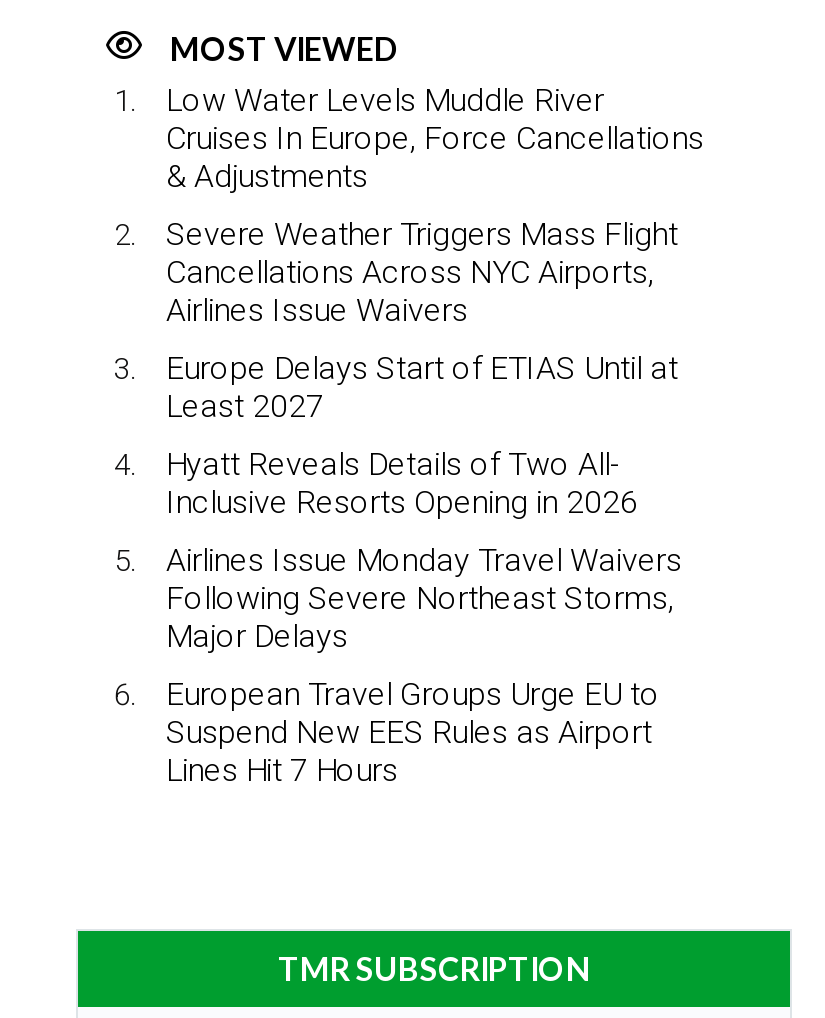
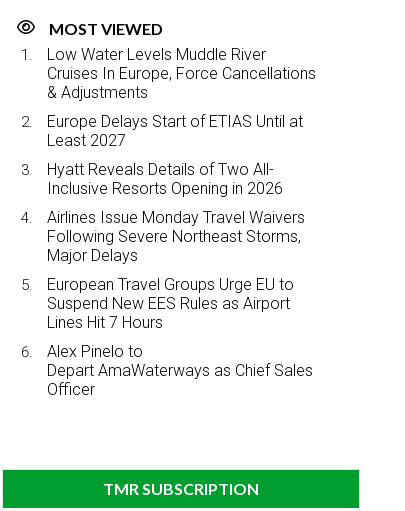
- Severe Weather Triggers Mass Flight
- Cancellations Across NYC Airports,
- Airlines Issue Waivers

moved up: Europe Delays Start of ETIAS Until at | Least 2027 | Hyatt Reveals Details of Two All- | ... | Suspend New EES Rules as Airport | Lines Hit 7 Hours

+ Alex Pinelo to
+ Depart AmaWaterways as Chief Sales
+ Officer
